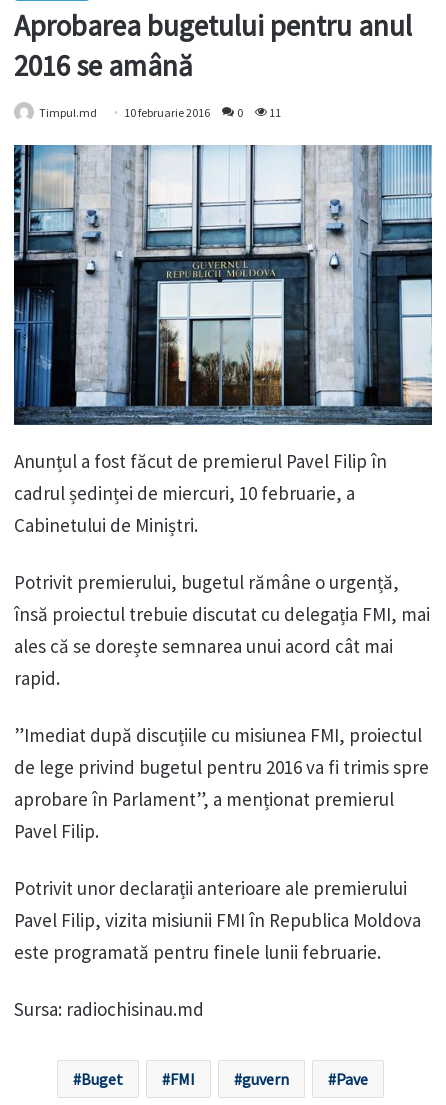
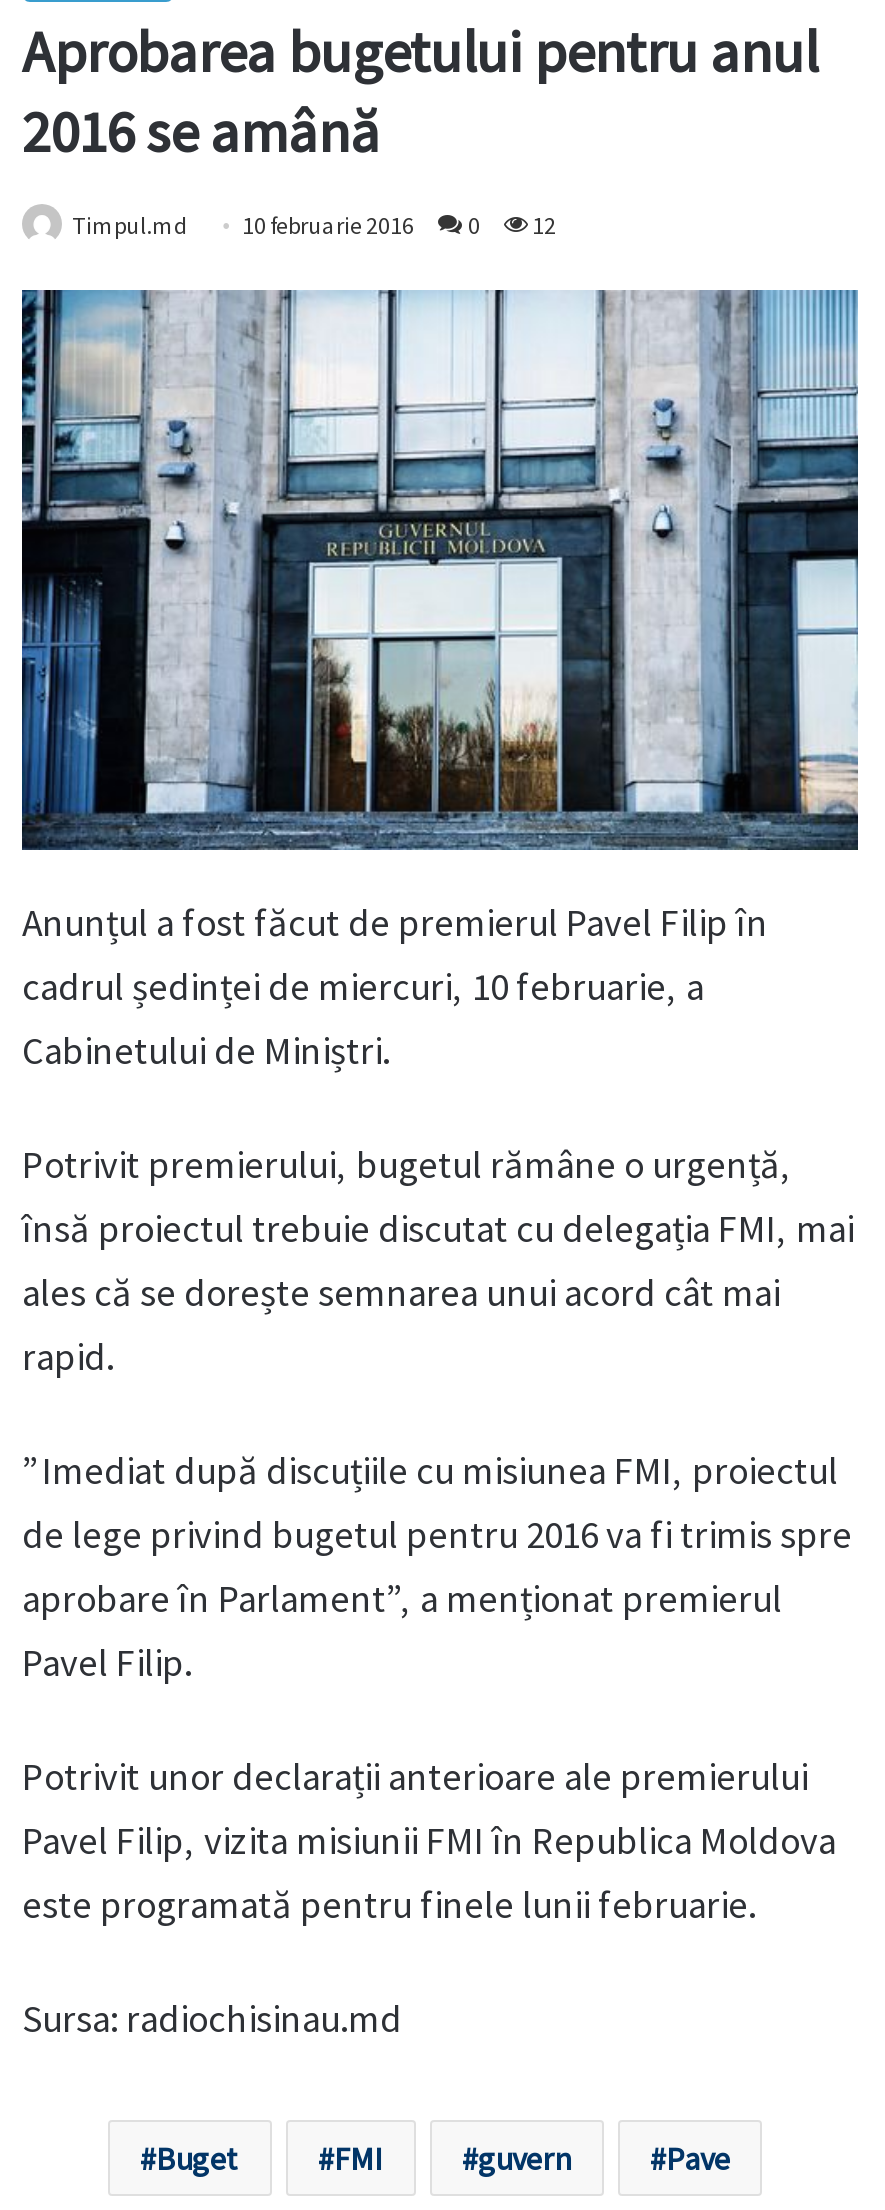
- Timpul.md 10 februarie 2016 0 11
+ Timpul.md 10 februarie 2016 0 12
